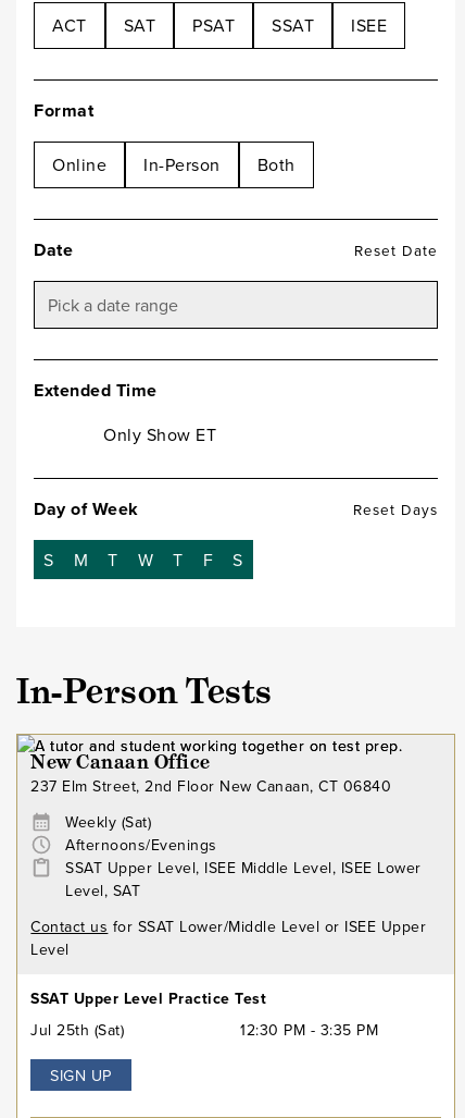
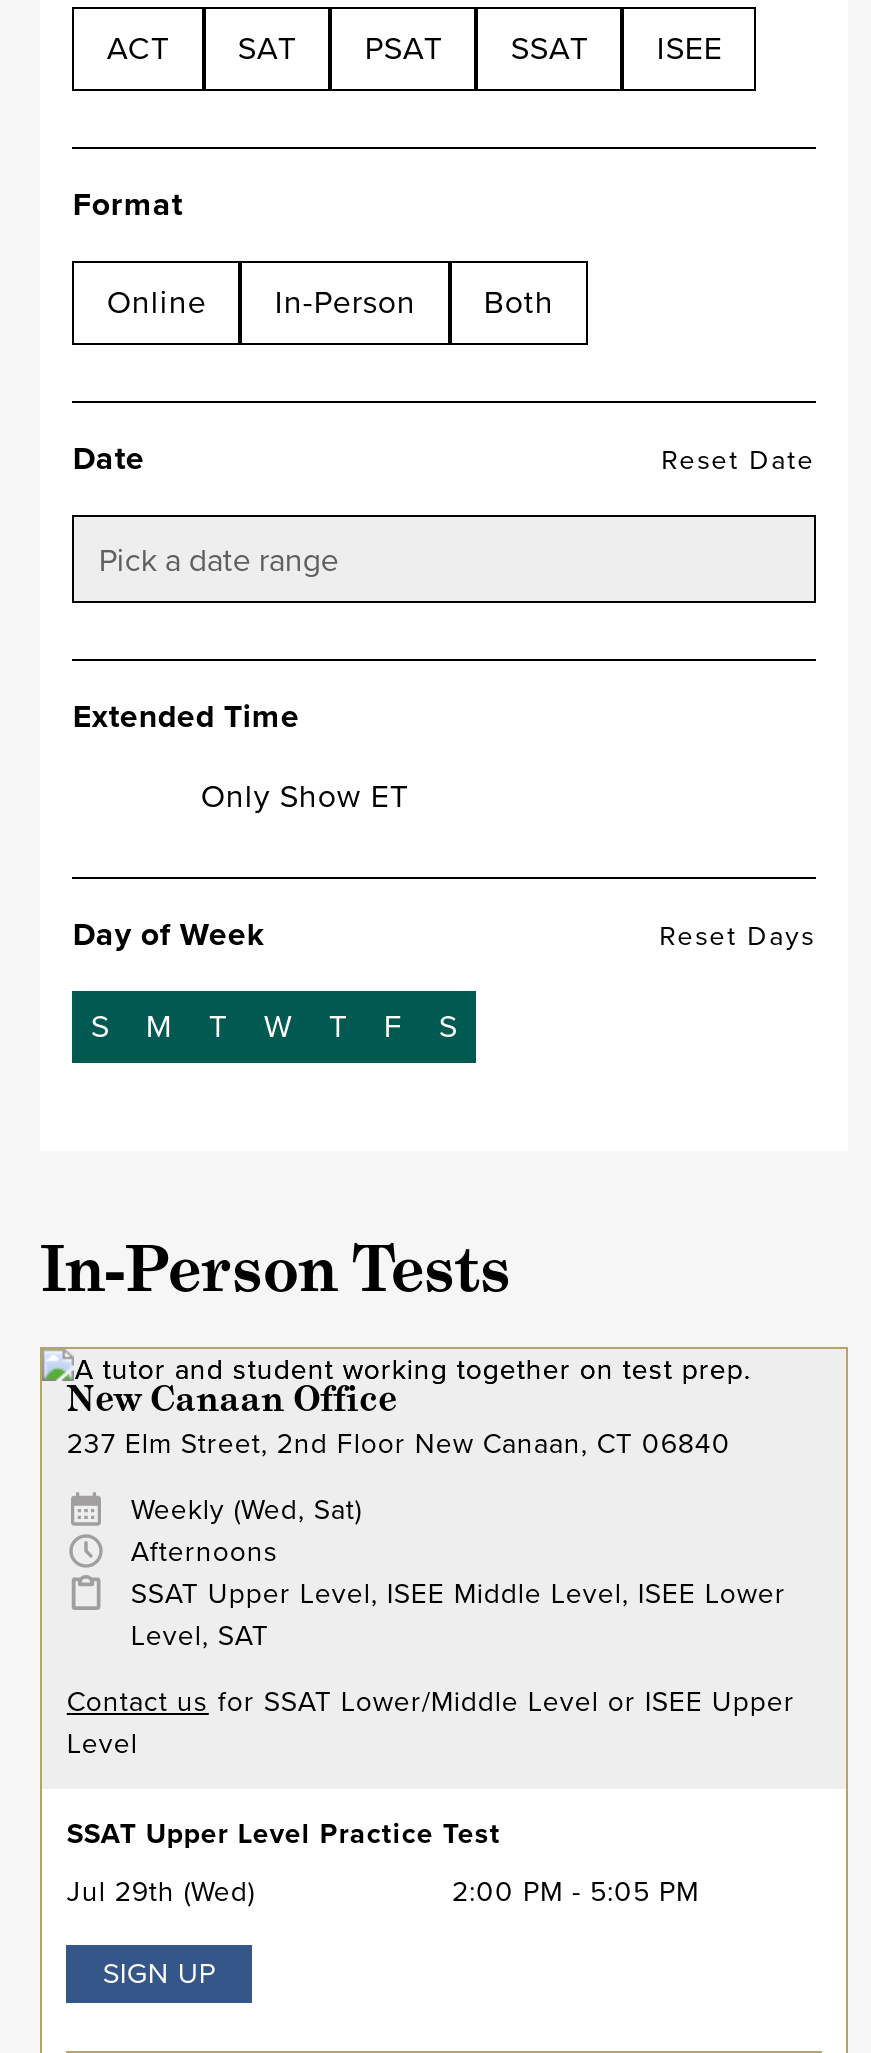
- Weekly (Sat)
- Afternoons/Evenings
+ Weekly (Wed, Sat)
+ Afternoons

- Jul 25th (Sat)
+ Jul 29th (Wed)

- 12:30 PM - 3:35 PM
+ 2:00 PM - 5:05 PM
